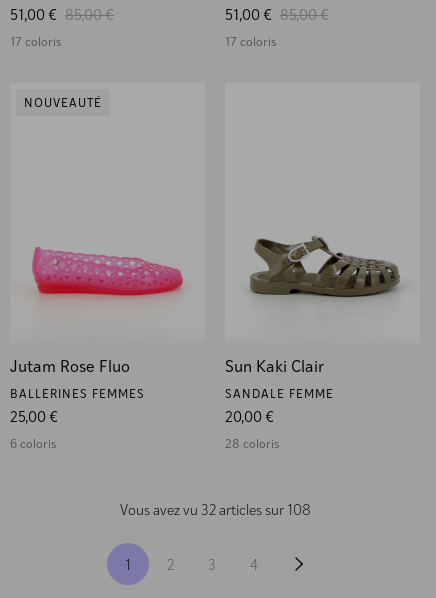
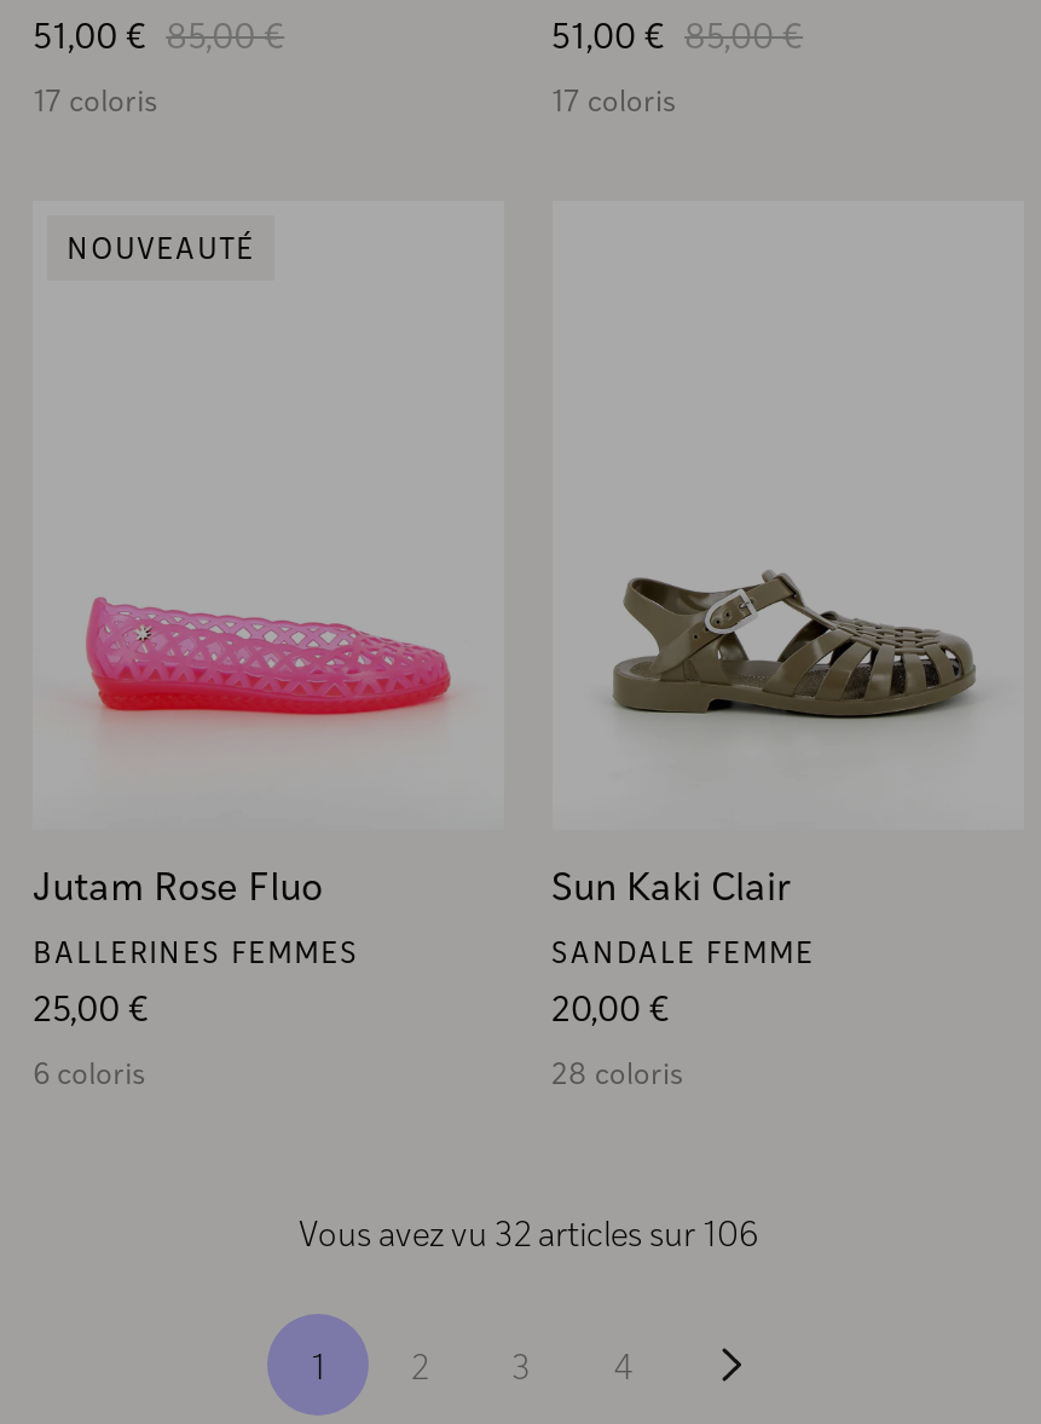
- Vous avez vu 32 articles sur 108
+ Vous avez vu 32 articles sur 106
